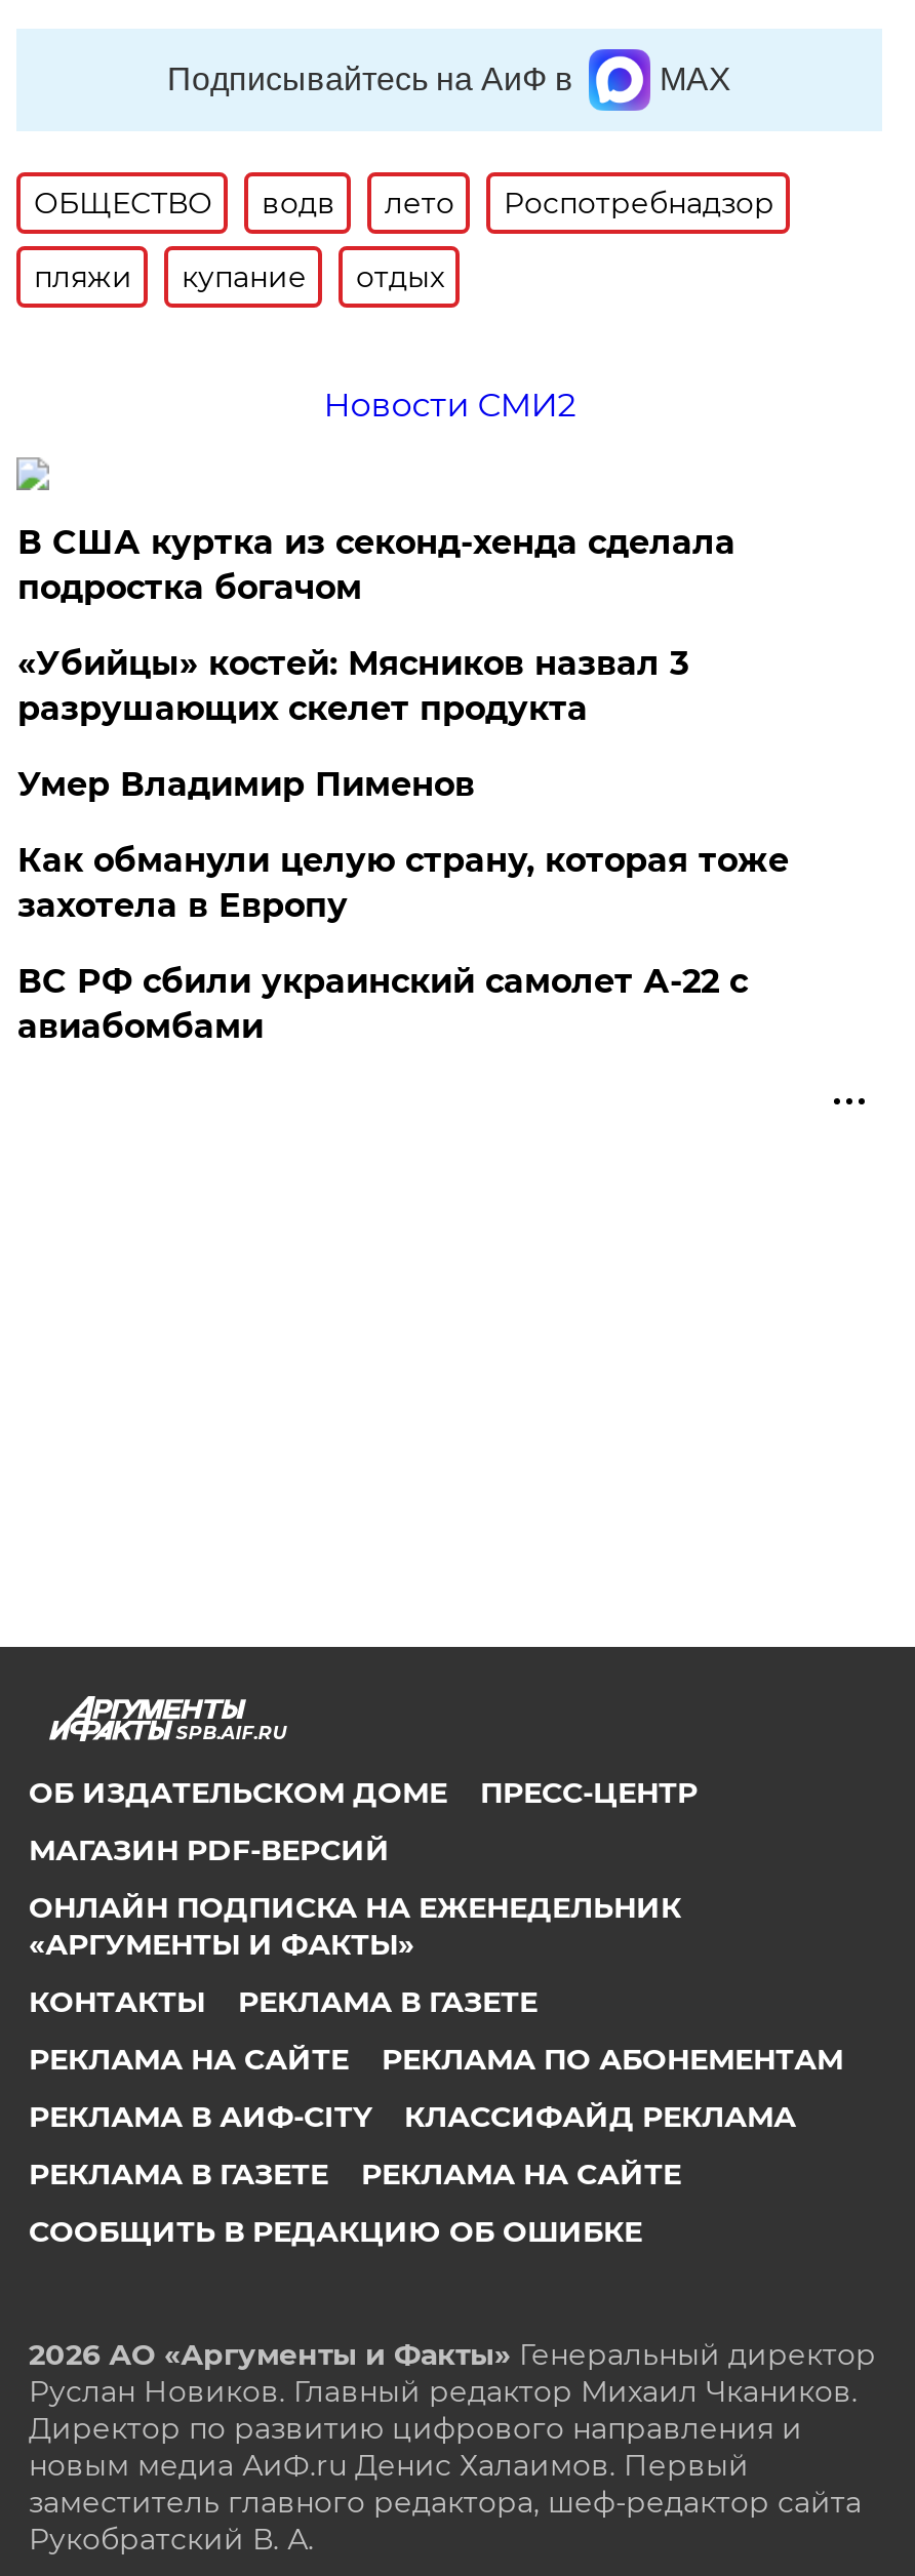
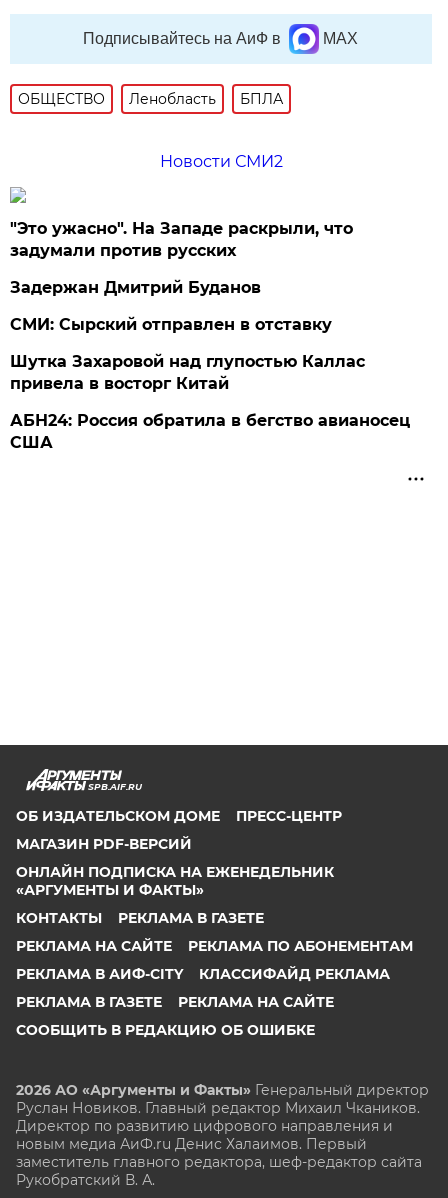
- водв
- лето
- Роспотребнадзор
- пляжи
- купание
- отдых
+ Ленобласть
+ БПЛА

- В США куртка из секонд-хенда сделала
- подростка богачом
+ "Это ужасно". На Западе раскрыли, что
+ задумали против русских

- «Убийцы» костей: Мясников назвал 3
- разрушающих скелет продукта
+ Задержан Дмитрий Буданов

- Умер Владимир Пименов
+ СМИ: Сырский отправлен в отставку

- Как обманули целую страну, которая тоже
- захотела в Европу
+ Шутка Захаровой над глупостью Каллас
+ привела в восторг Китай

- ВС РФ сбили украинский самолет А-22 с
- авиабомбами
+ АБН24: Россия обратила в бегство авианосец
+ США
